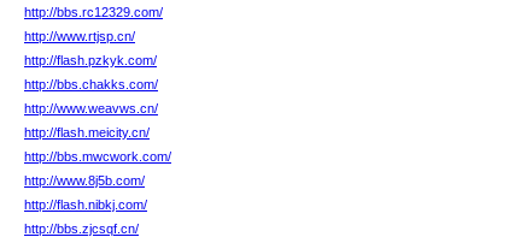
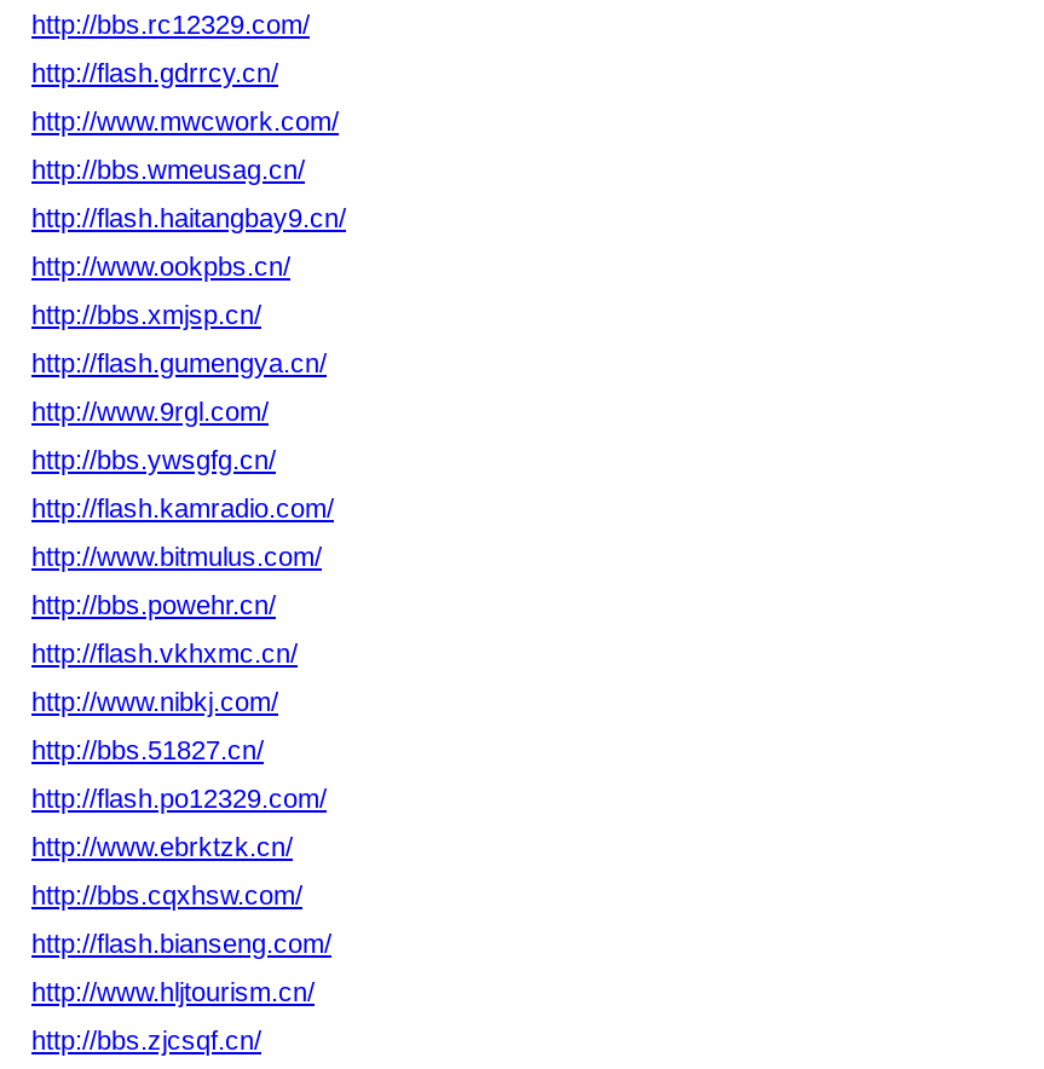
- http://www.rtjsp.cn/
- http://flash.pzkyk.com/
- http://bbs.chakks.com/
- http://www.weavws.cn/
- http://flash.meicity.cn/
- http://bbs.mwcwork.com/
- http://www.8j5b.com/
- http://flash.nibkj.com/
+ http://flash.gdrrcy.cn/
+ http://www.mwcwork.com/
+ http://bbs.wmeusag.cn/
+ http://flash.haitangbay9.cn/
+ http://www.ookpbs.cn/
+ http://bbs.xmjsp.cn/
+ http://flash.gumengya.cn/
+ http://www.9rgl.com/
+ http://bbs.ywsgfg.cn/
+ http://flash.kamradio.com/
+ http://www.bitmulus.com/
+ http://bbs.powehr.cn/
+ http://flash.vkhxmc.cn/
+ http://www.nibkj.com/
+ http://bbs.51827.cn/
+ http://flash.po12329.com/
+ http://www.ebrktzk.cn/
+ http://bbs.cqxhsw.com/
+ http://flash.bianseng.com/
+ http://www.hljtourism.cn/
